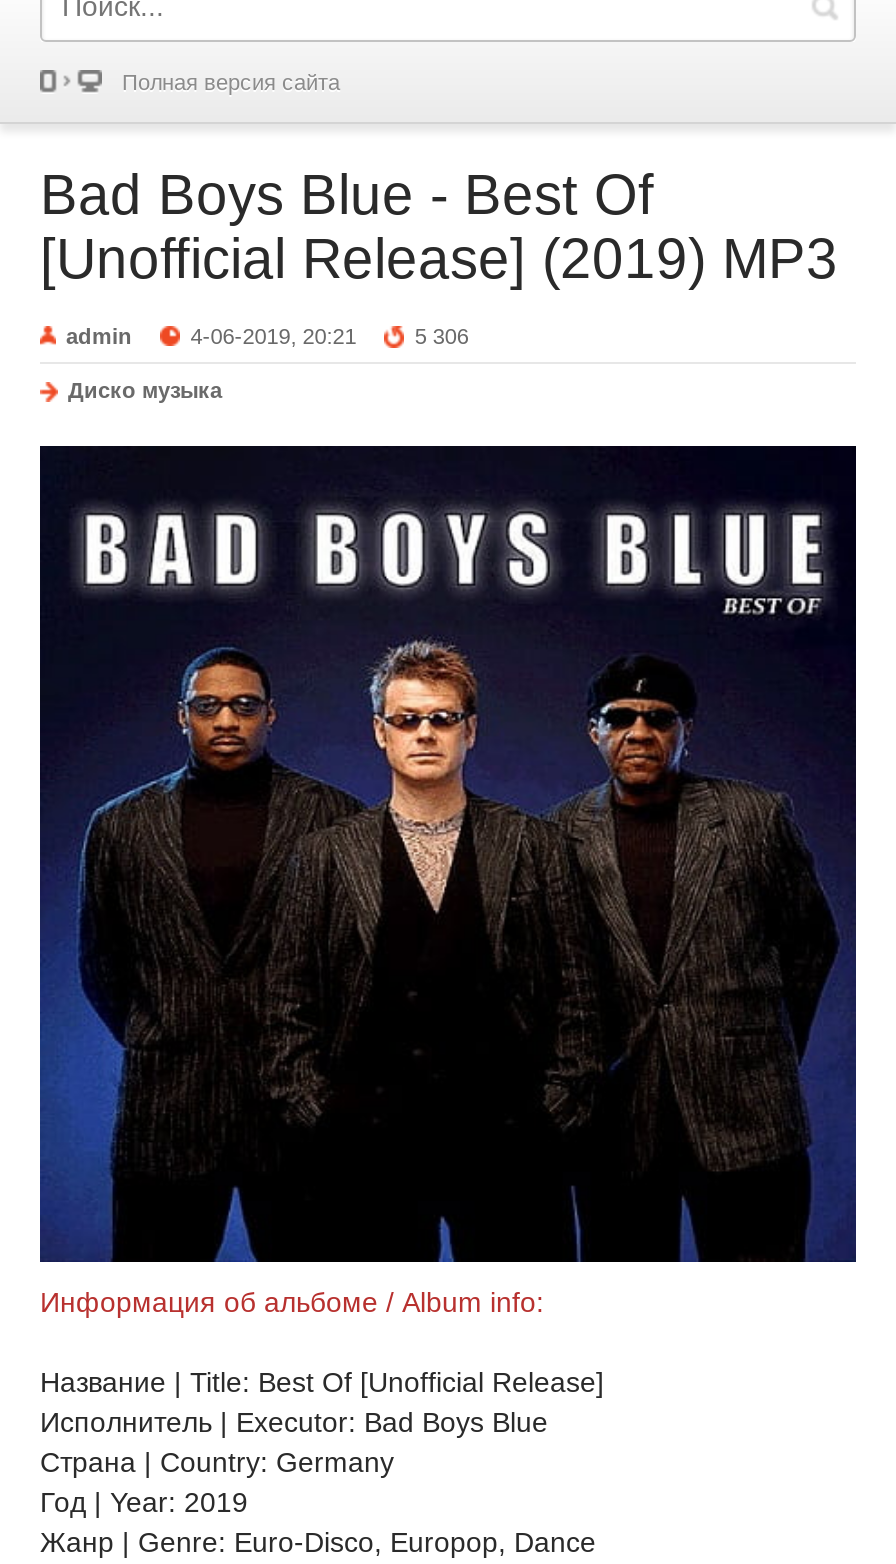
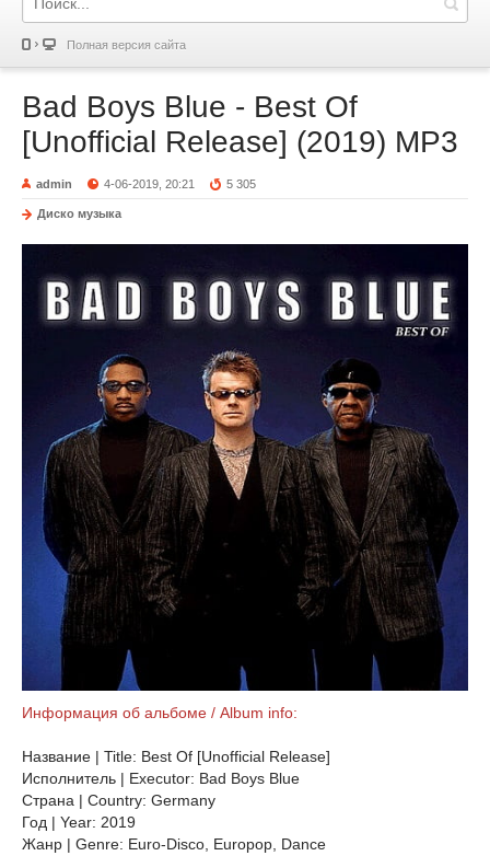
- 5 306
+ 5 305
